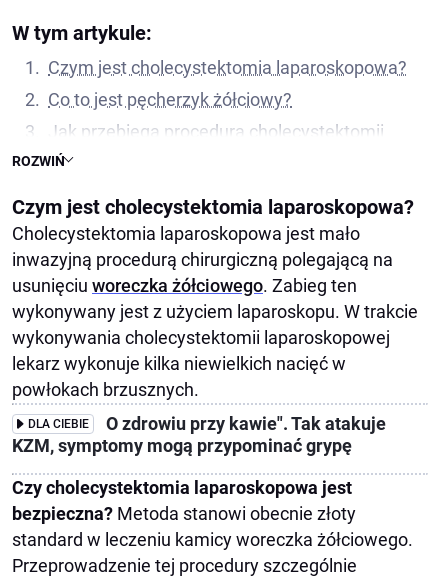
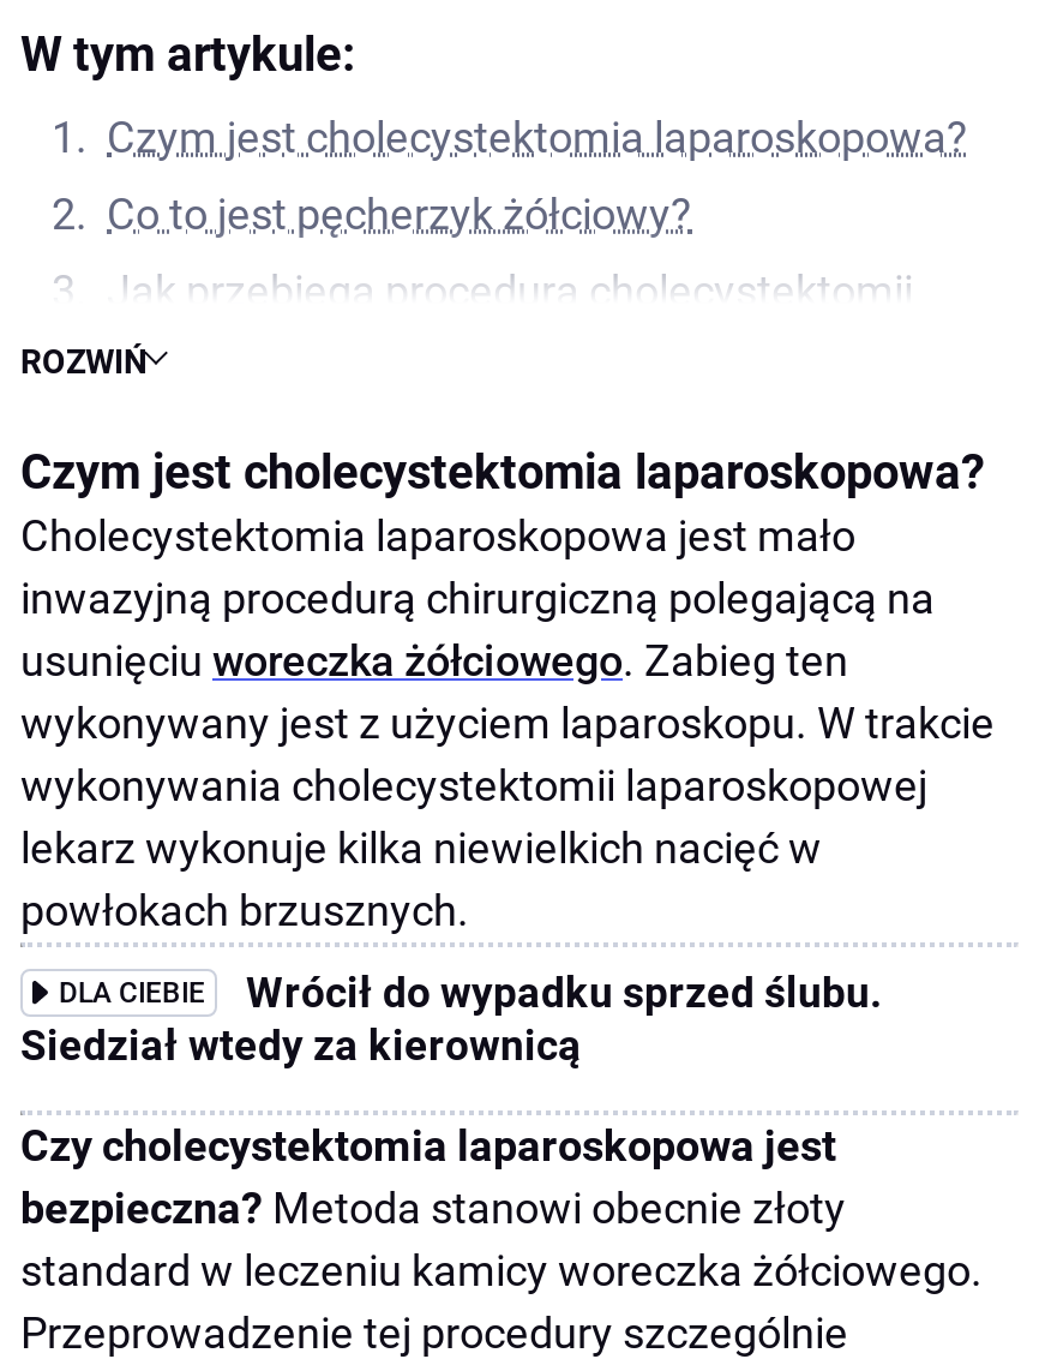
- O zdrowiu przy kawie". Tak atakuje
- KZM, symptomy mogą przypominać grypę
+ Wrócił do wypadku sprzed ślubu.
+ Siedział wtedy za kierownicą
